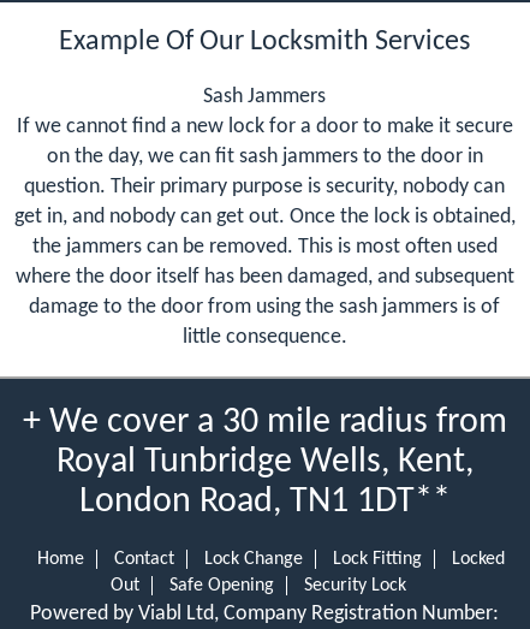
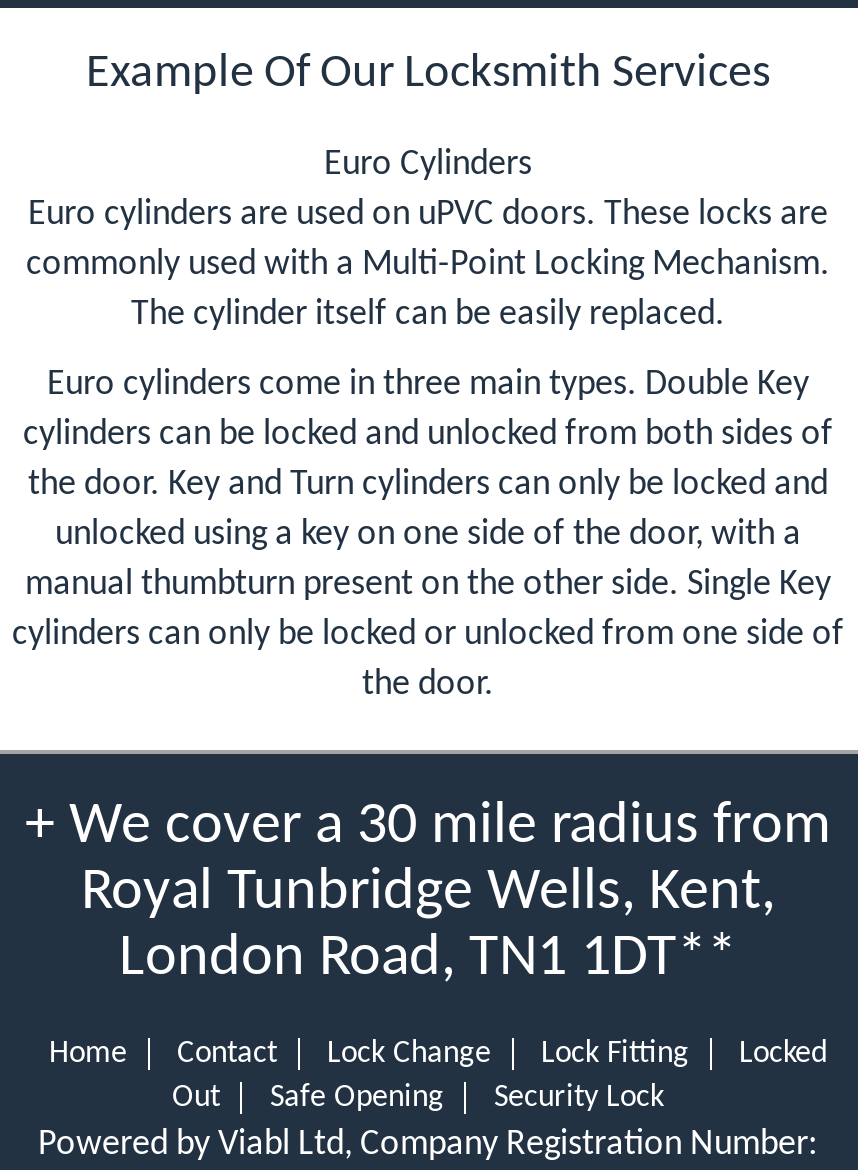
- Sash Jammers
- If we cannot find a new lock for a door to make it secure
- on the day, we can fit sash jammers to the door in
- question. Their primary purpose is security, nobody can
- get in, and nobody can get out. Once the lock is obtained,
- the jammers can be removed. This is most often used
- where the door itself has been damaged, and subsequent
- damage to the door from using the sash jammers is of
- little consequence.
+ Euro Cylinders
+ Euro cylinders are used on uPVC doors. These locks are
+ commonly used with a Multi-Point Locking Mechanism.
+ The cylinder itself can be easily replaced.
+ Euro cylinders come in three main types. Double Key
+ cylinders can be locked and unlocked from both sides of
+ the door. Key and Turn cylinders can only be locked and
+ unlocked using a key on one side of the door, with a
+ manual thumbturn present on the other side. Single Key
+ cylinders can only be locked or unlocked from one side of
+ the door.
